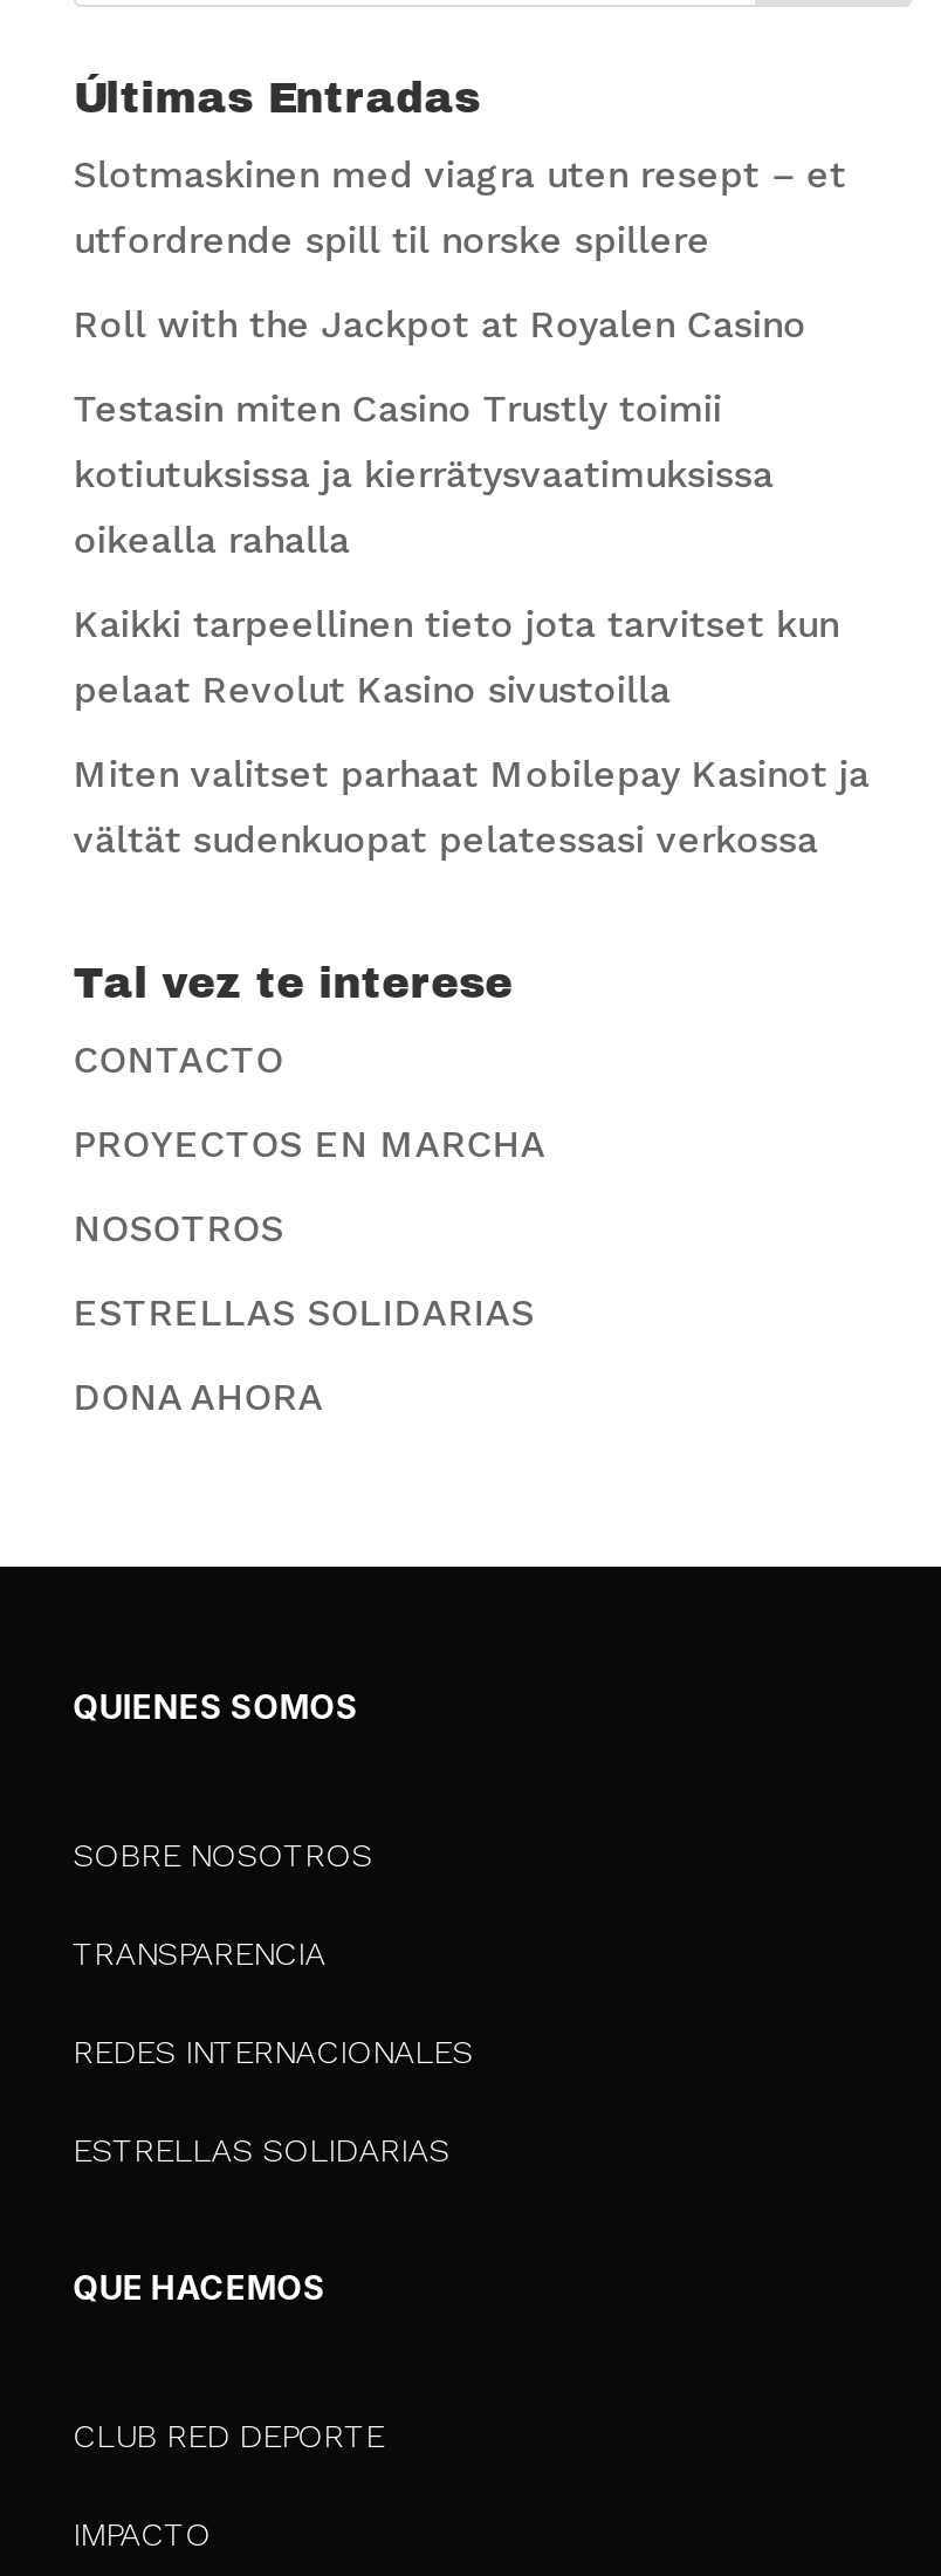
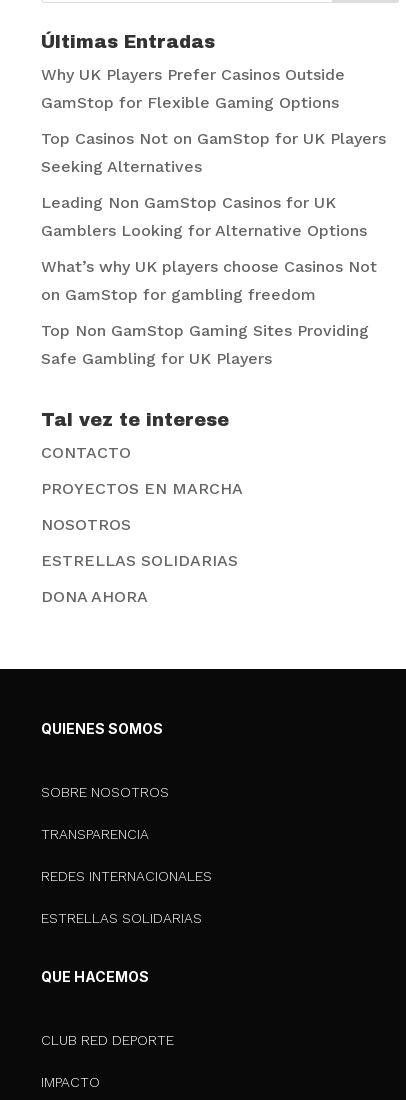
- Slotmaskinen med viagra uten resept – et
+ Why UK Players Prefer Casinos Outside

- utfordrende spill til norske spillere
+ GamStop for Flexible Gaming Options

- Roll with the Jackpot at Royalen Casino
+ Top Casinos Not on GamStop for UK Players

- Testasin miten Casino Trustly toimii
+ Seeking Alternatives

- kotiutuksissa ja kierrätysvaatimuksissa
+ Leading Non GamStop Casinos for UK

- oikealla rahalla
+ Gamblers Looking for Alternative Options

- Kaikki tarpeellinen tieto jota tarvitset kun
+ What’s why UK players choose Casinos Not

- pelaat Revolut Kasino sivustoilla
+ on GamStop for gambling freedom

- Miten valitset parhaat Mobilepay Kasinot ja
+ Top Non GamStop Gaming Sites Providing

- vältät sudenkuopat pelatessasi verkossa
+ Safe Gambling for UK Players
